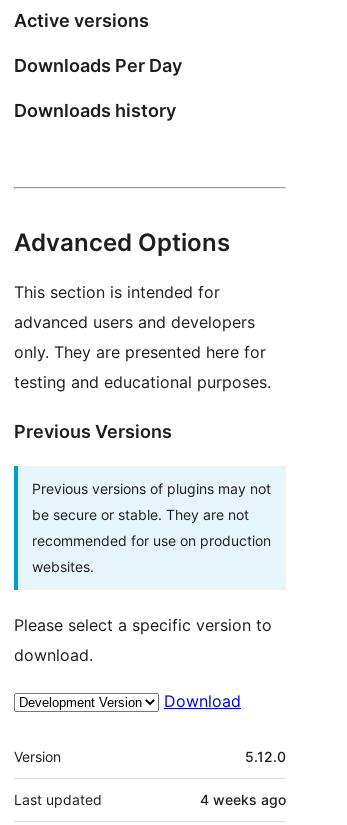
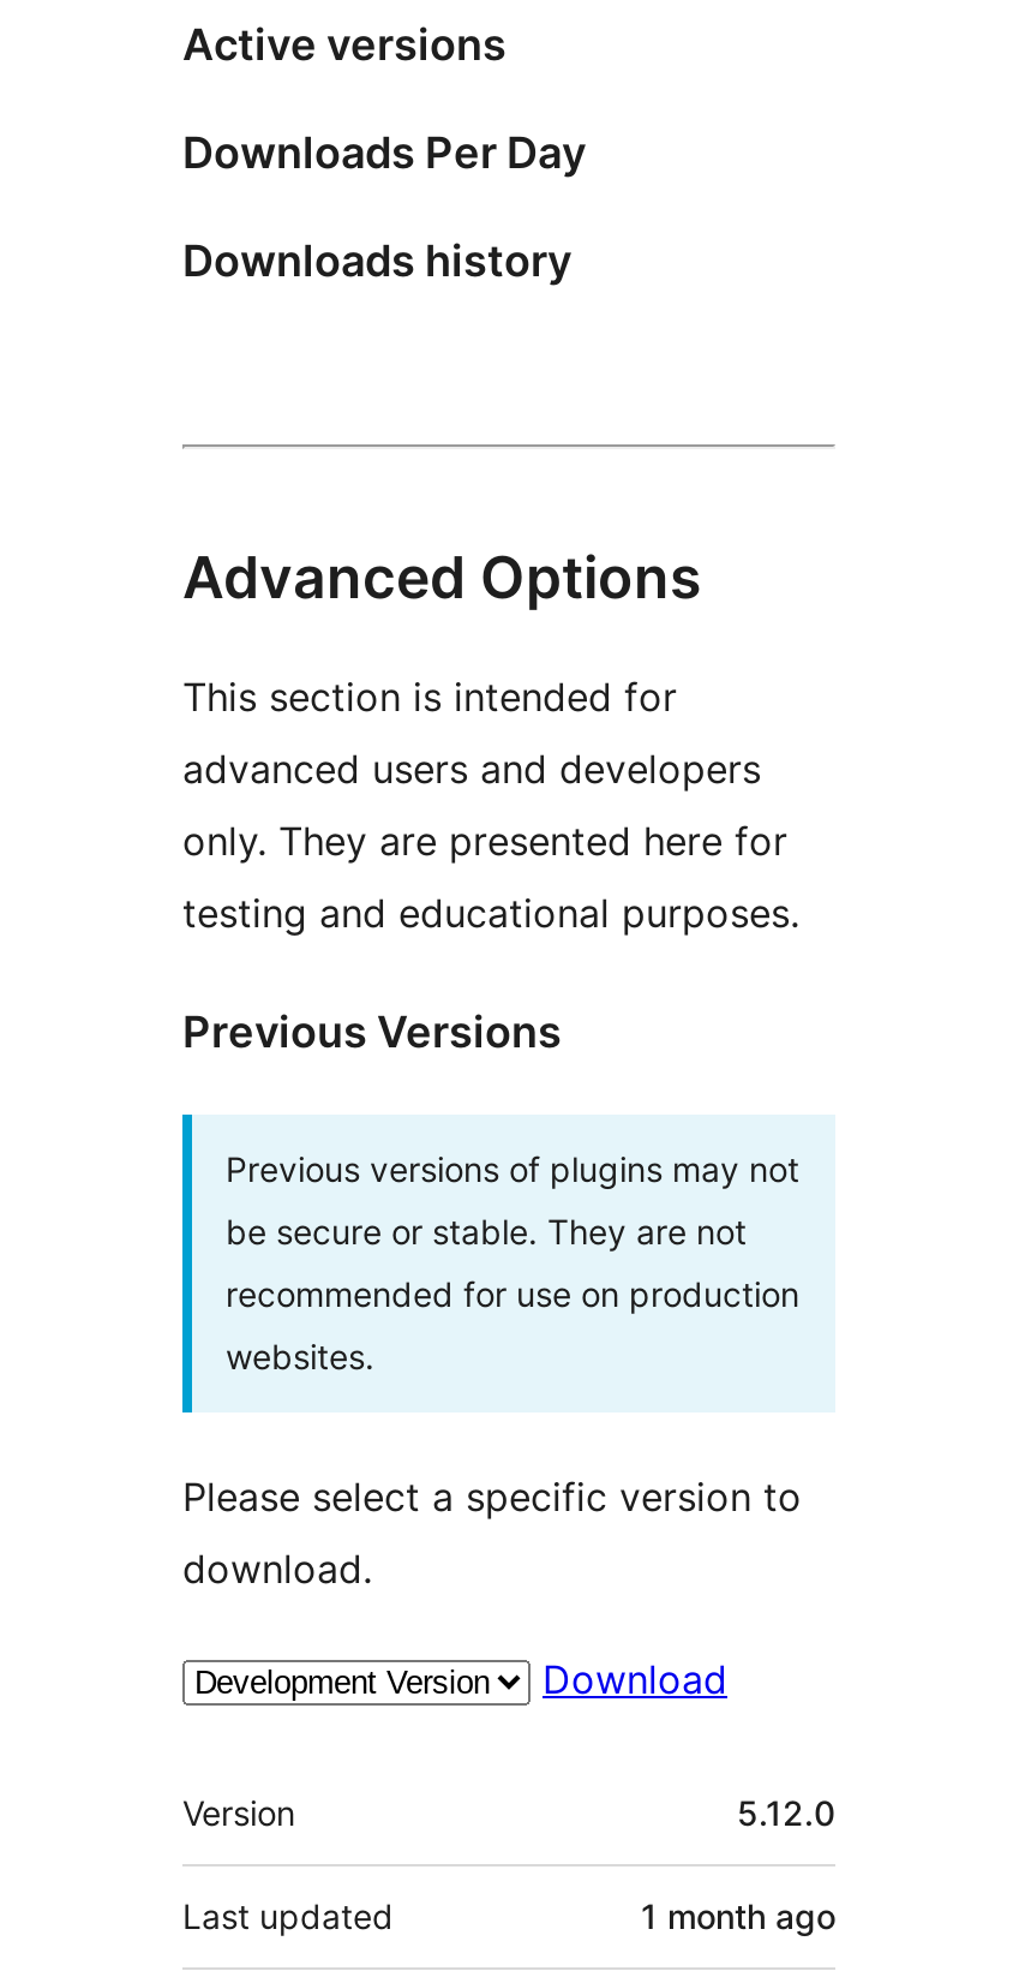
- 4 weeks ago
+ 1 month ago
